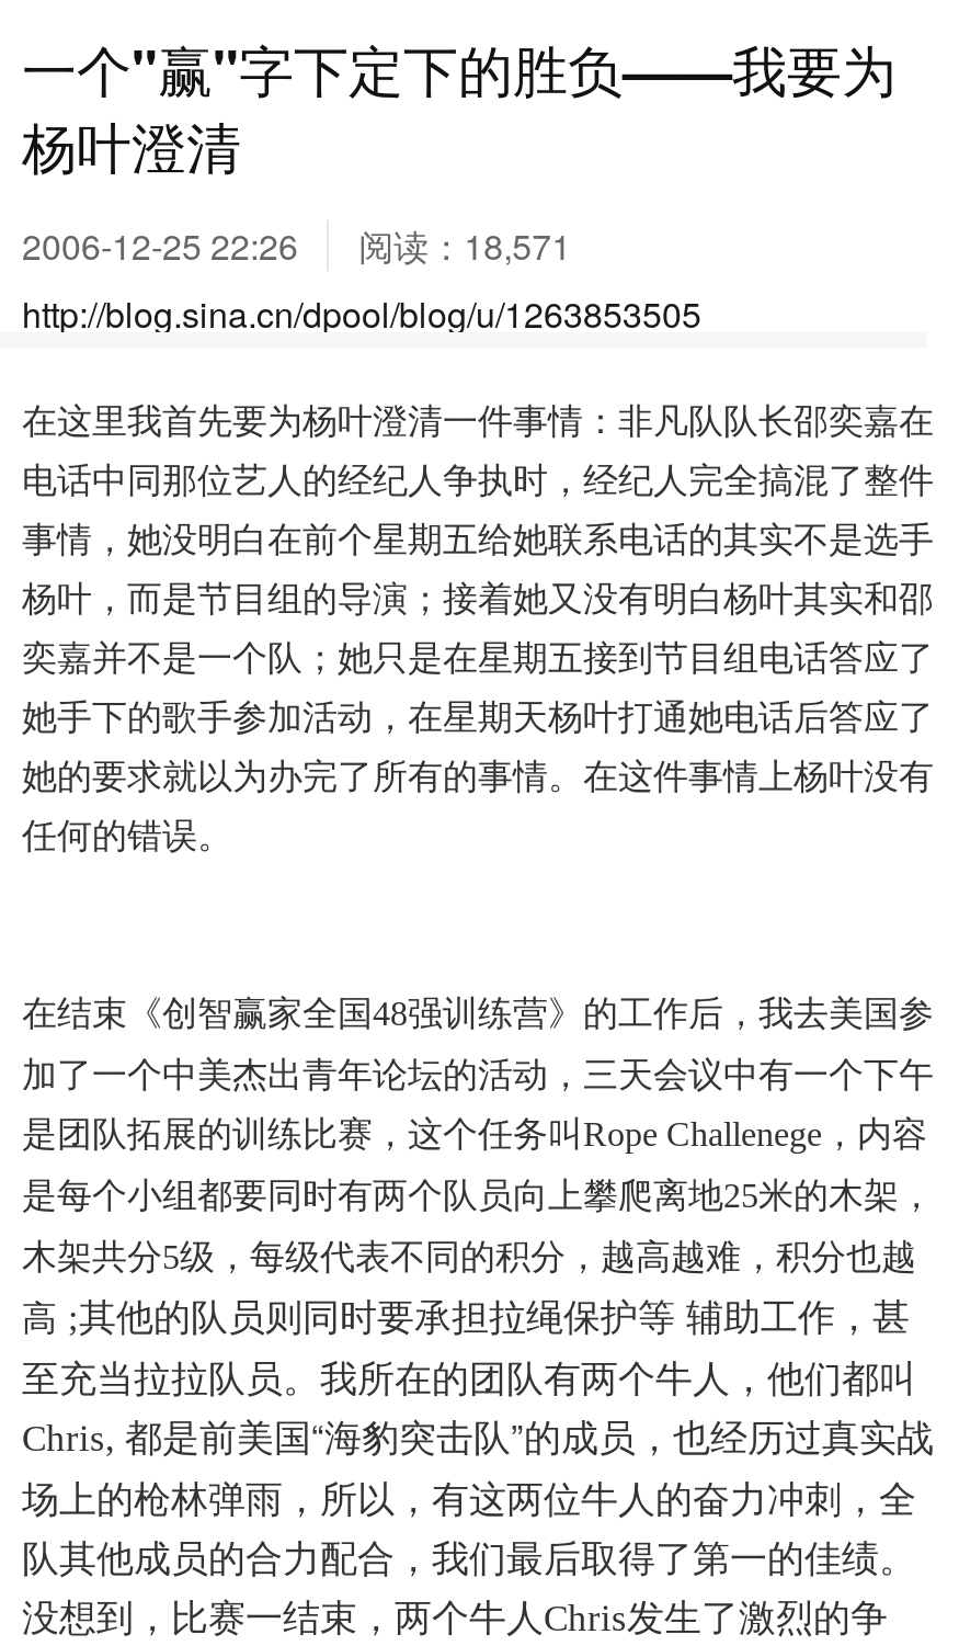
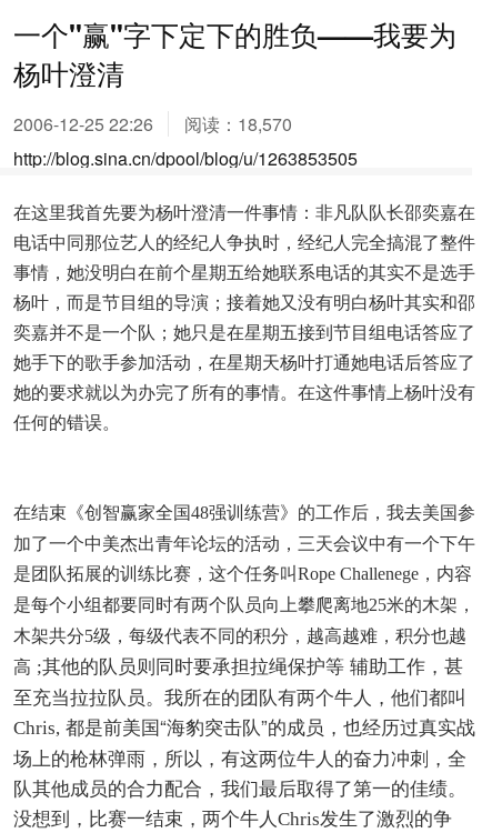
- 2006-12-25 22:26 阅读：18,571
+ 2006-12-25 22:26 阅读：18,570
